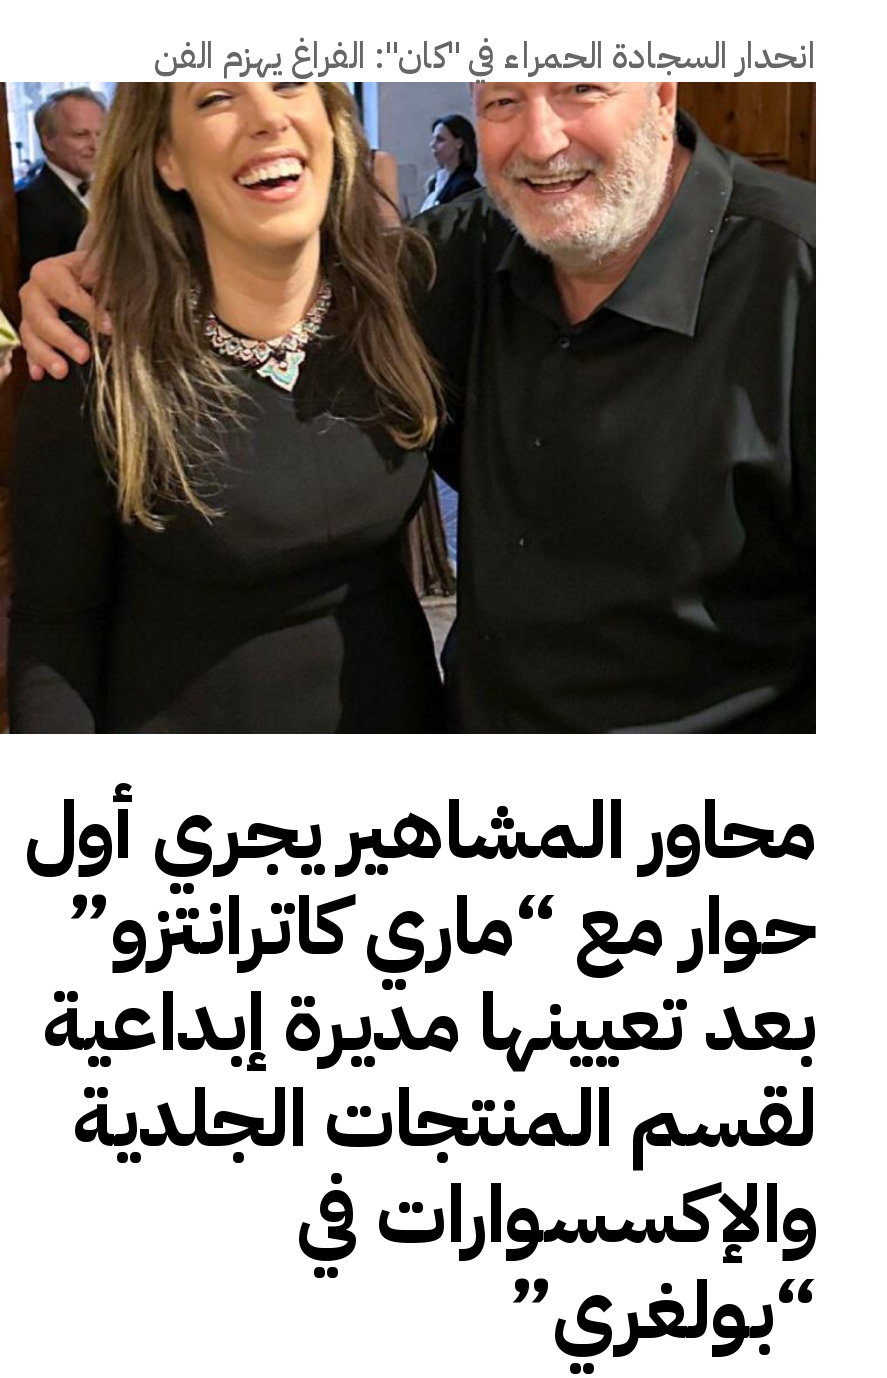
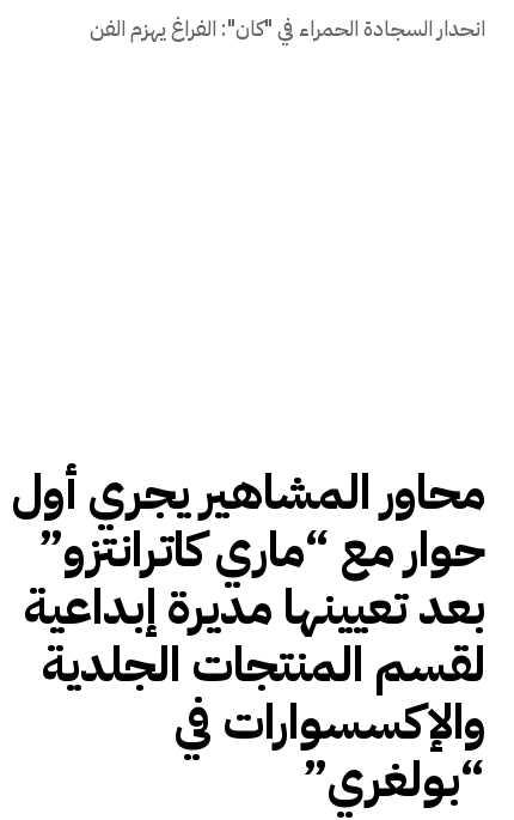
- [image]
